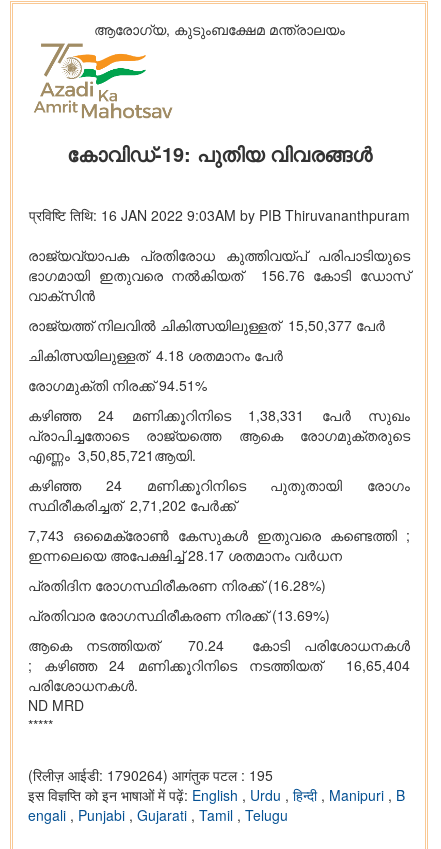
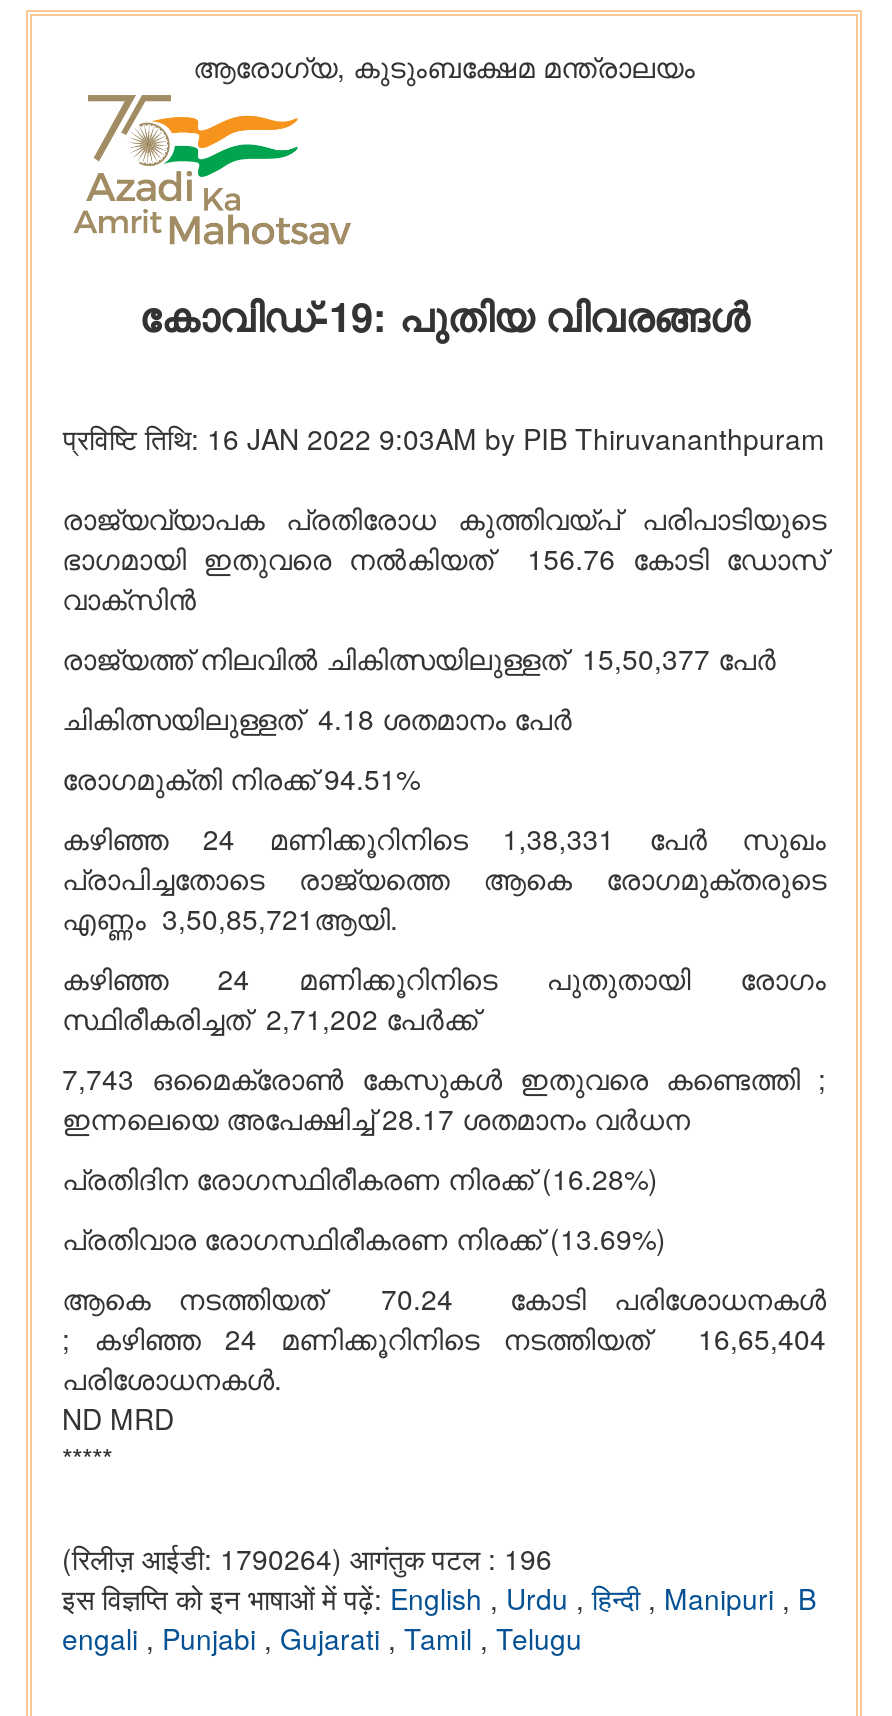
- (रिलीज़ आईडी: 1790264) आगंतुक पटल : 195
+ (रिलीज़ आईडी: 1790264) आगंतुक पटल : 196
